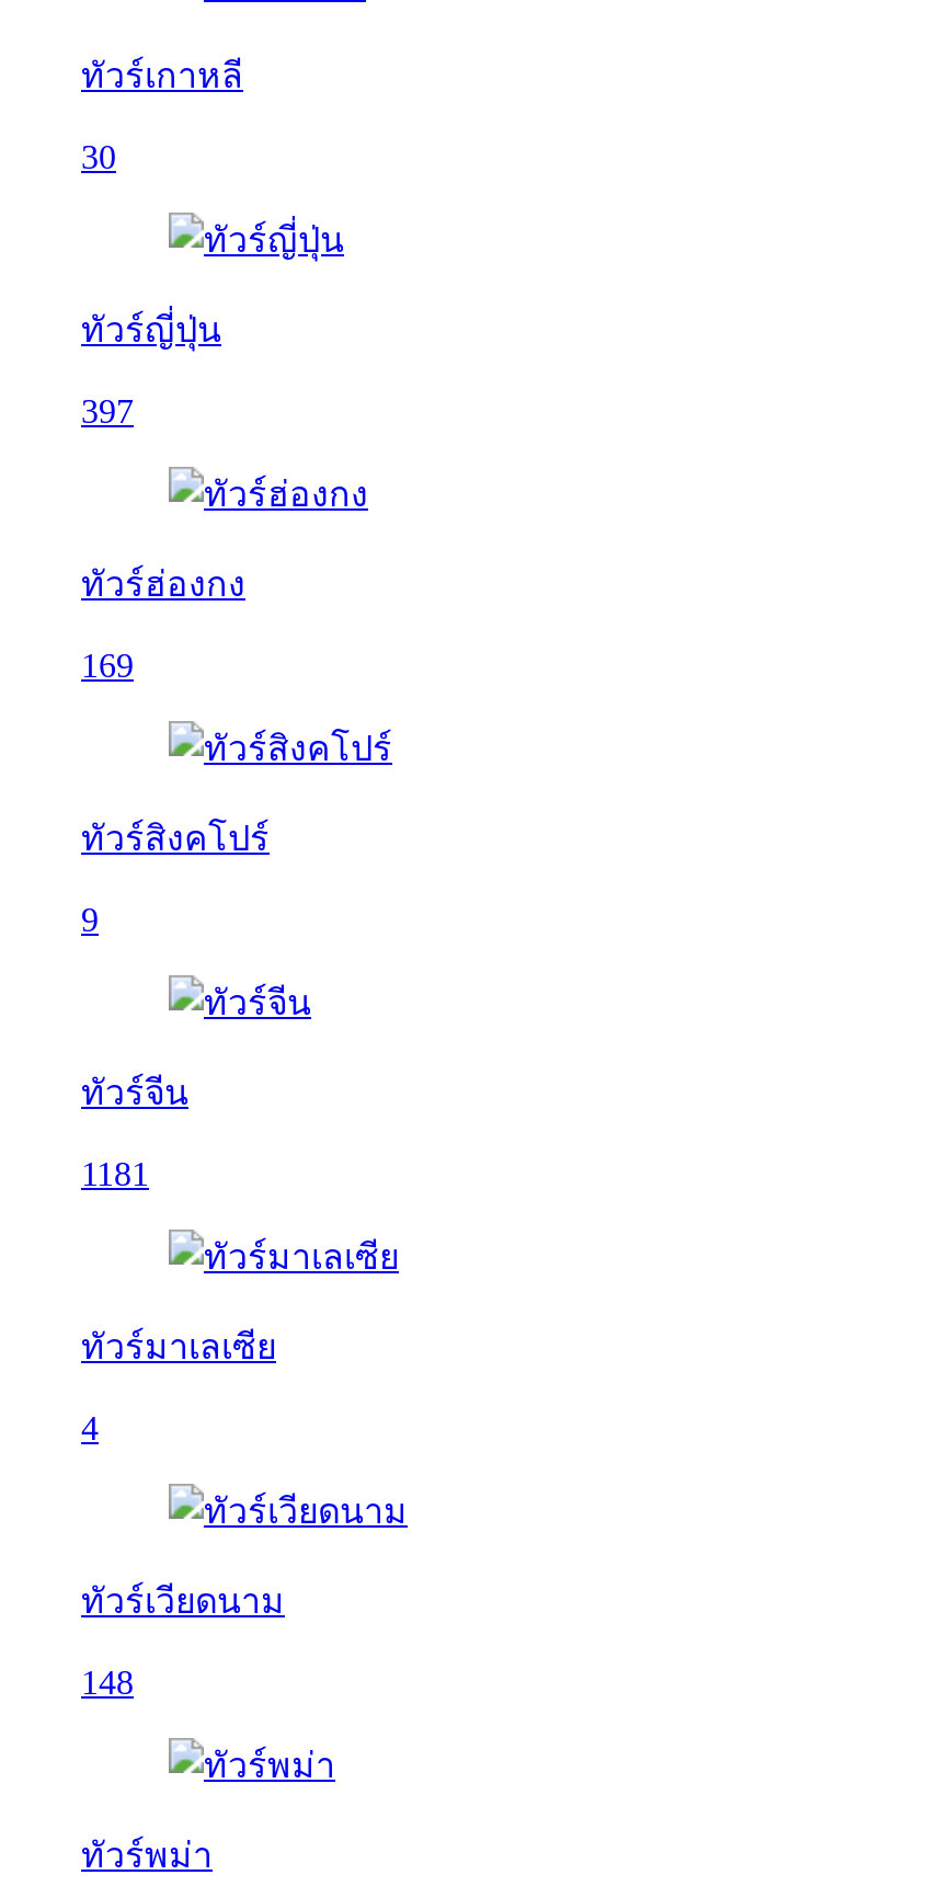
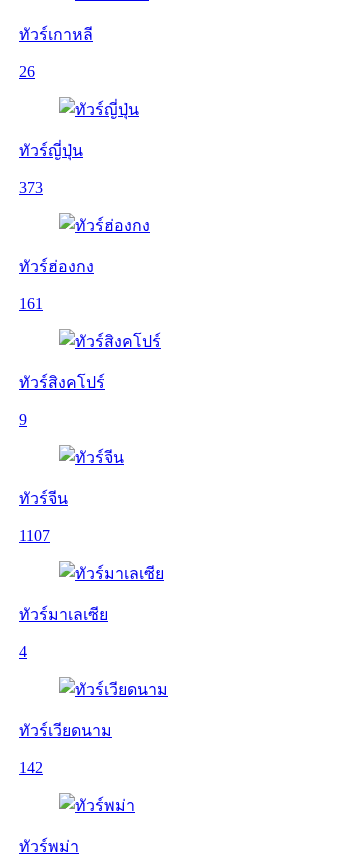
- 30
+ 26

- 397
+ 373

- 169
+ 161

- 1181
+ 1107

- 148
+ 142
